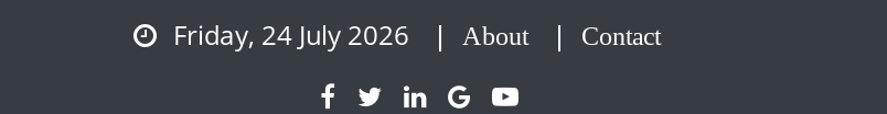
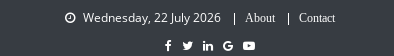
- Friday, 24 July 2026
+ Wednesday, 22 July 2026
